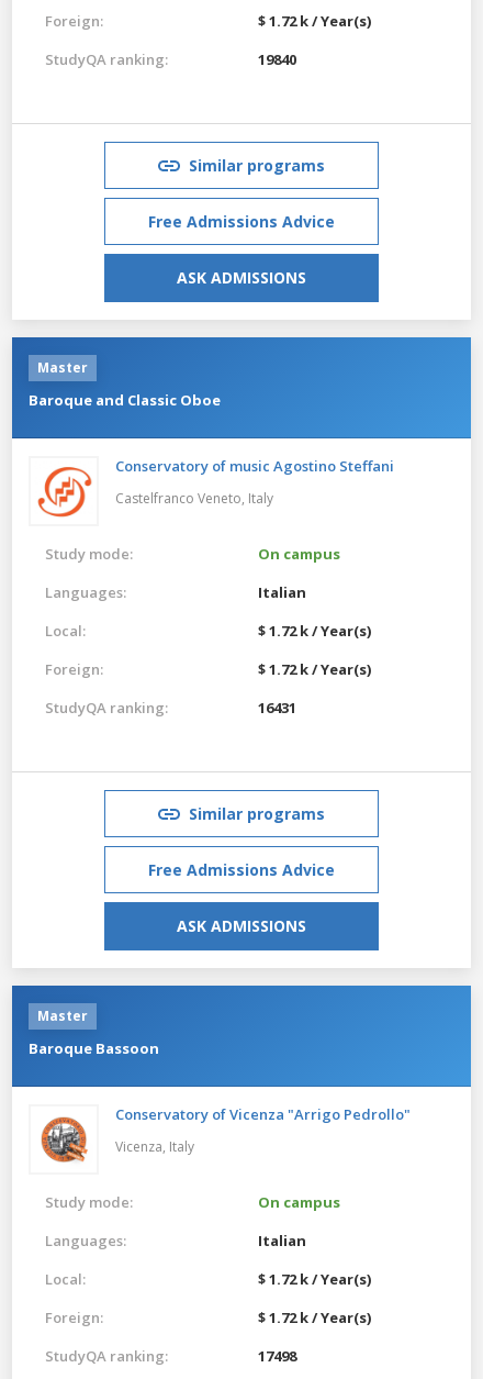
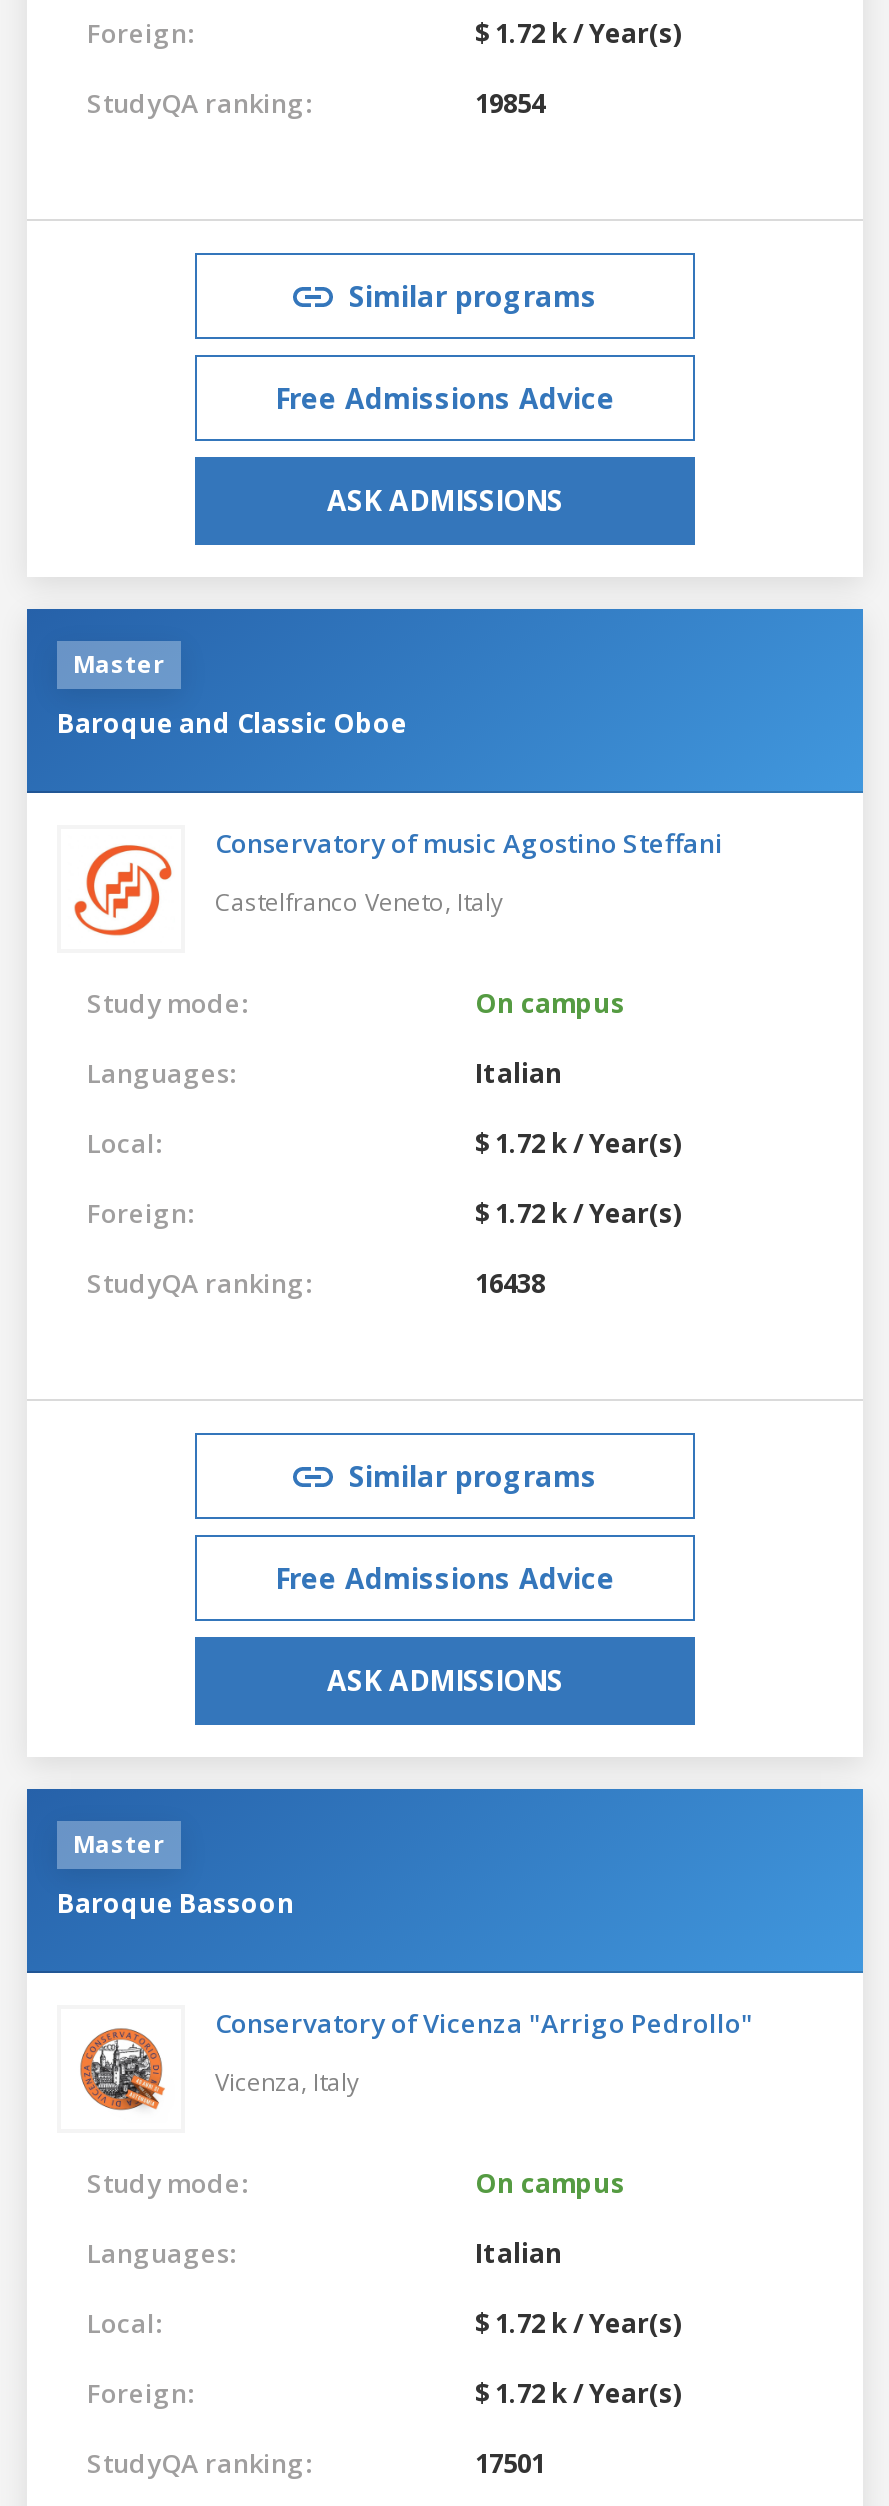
- 19840
+ 19854

- 16431
+ 16438

- 17498
+ 17501
